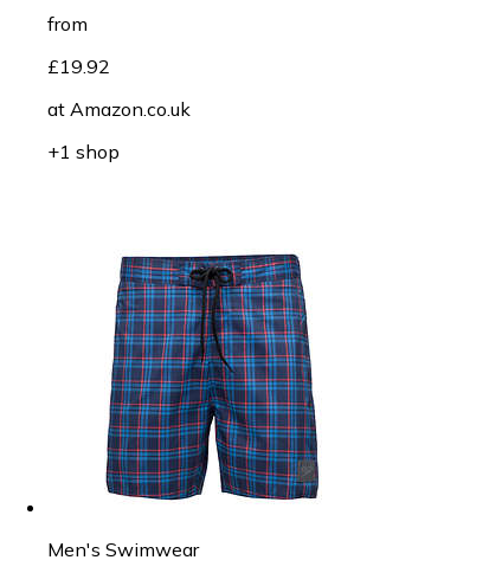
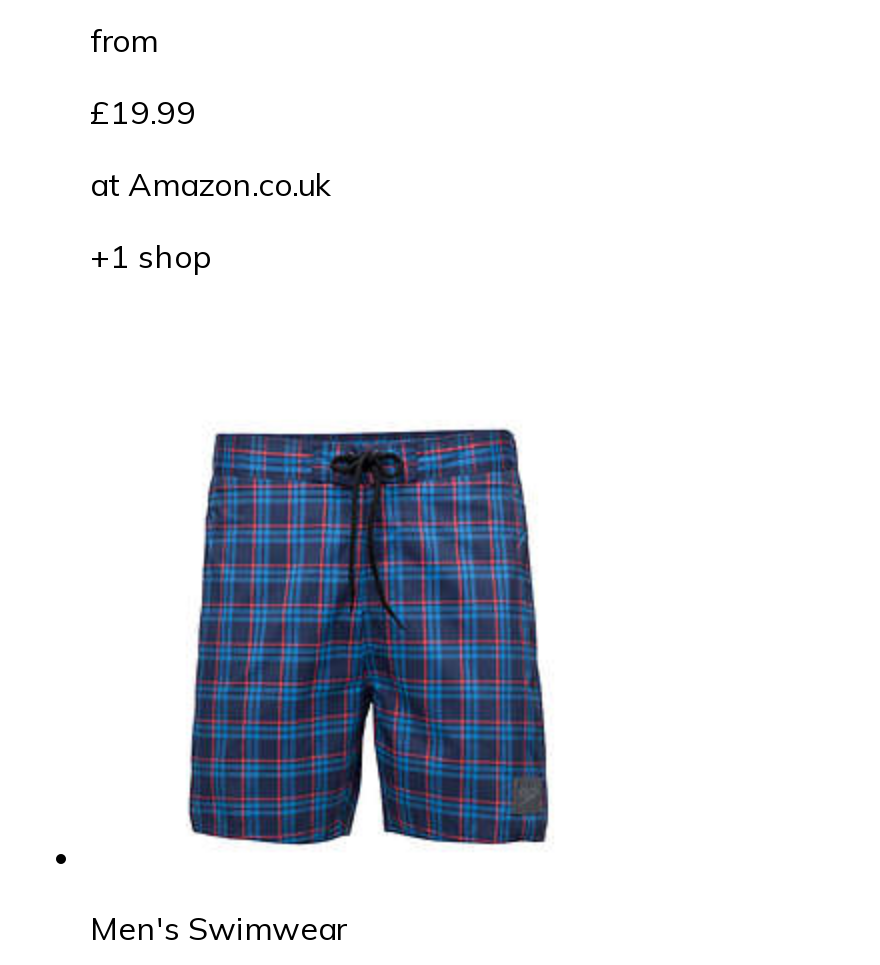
- £19.92
+ £19.99
